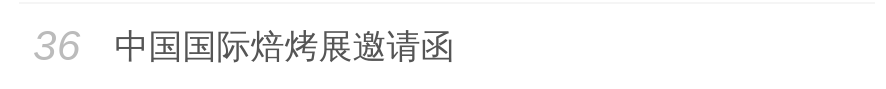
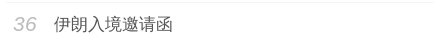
- 中国国际焙烤展邀请函
+ 伊朗入境邀请函
